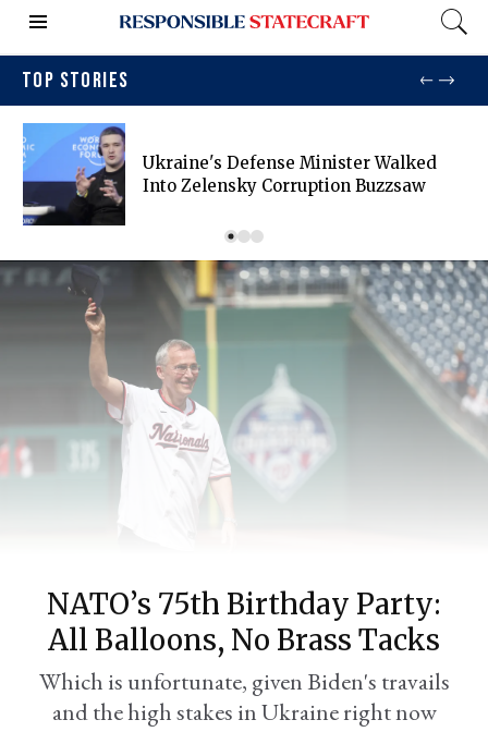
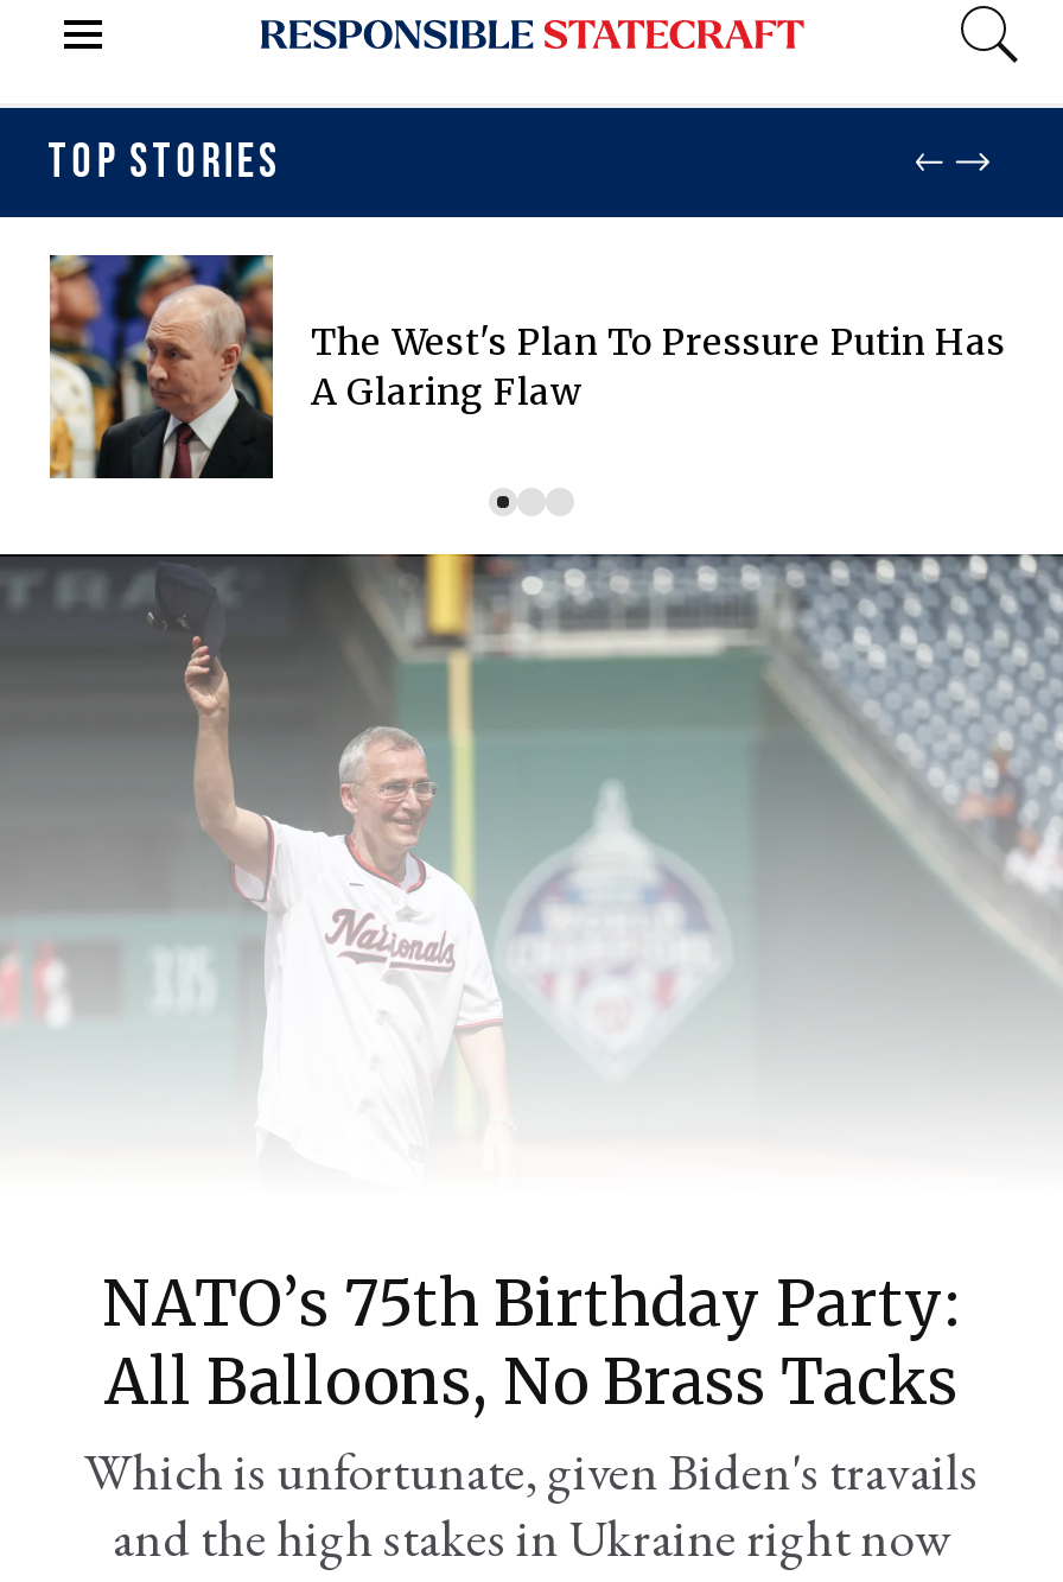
- [image]
- Ukraine's Defense Minister Walked
- Into Zelensky Corruption Buzzsaw
+ [image]
+ The West's Plan To Pressure Putin Has
+ A Glaring Flaw
